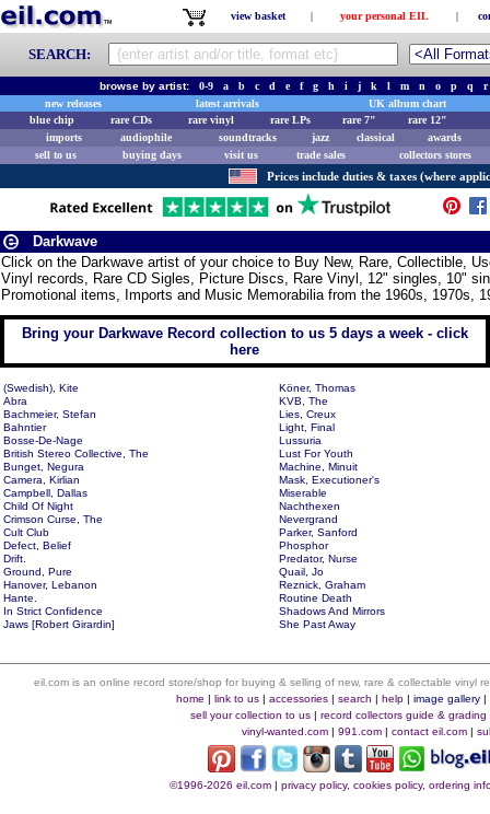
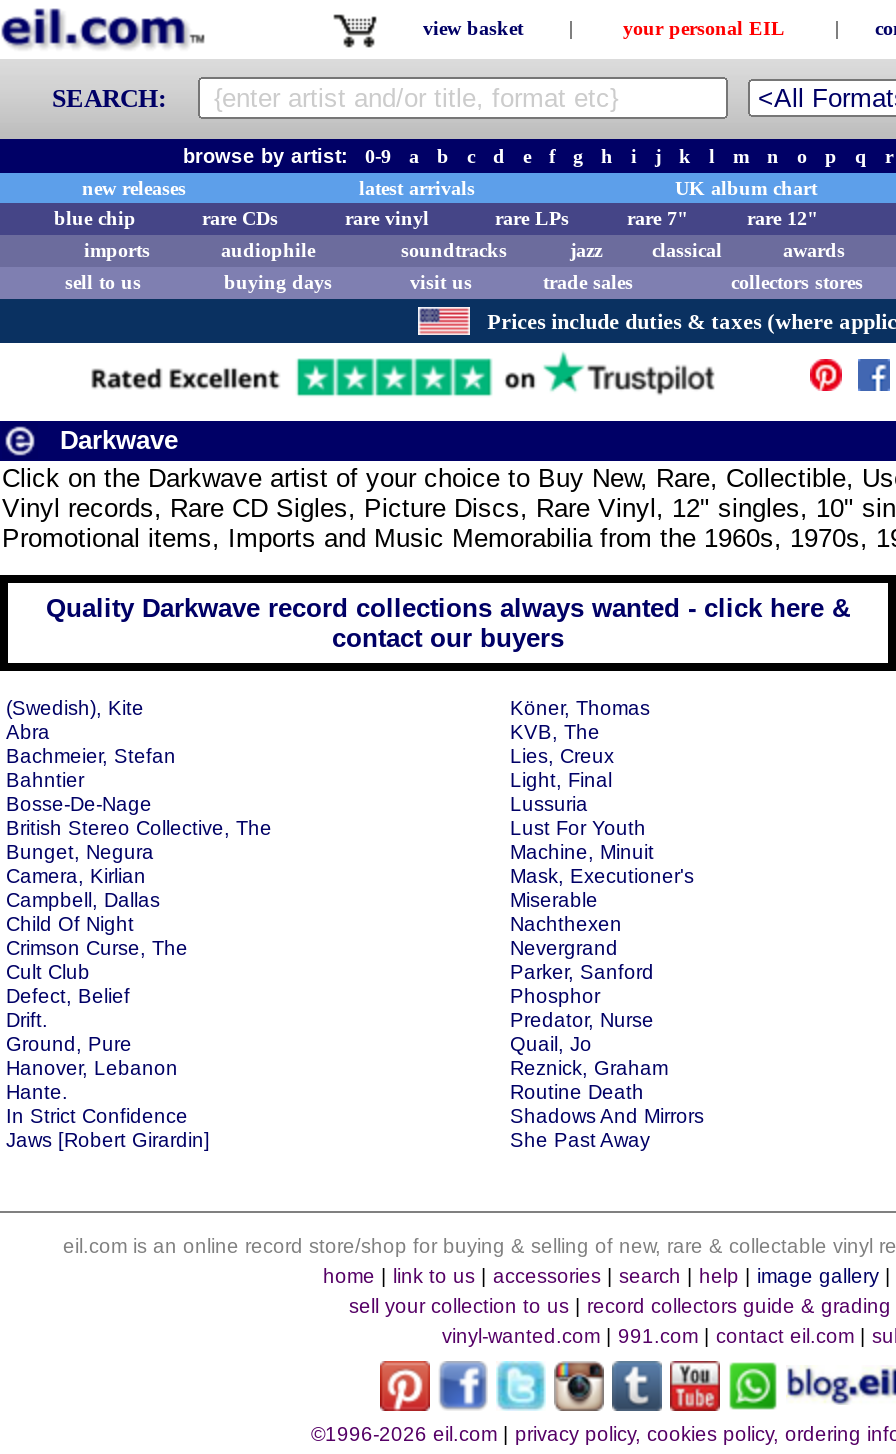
- Bring your Darkwave Record collection to us 5 days a week - click
- here
+ Quality Darkwave record collections always wanted - click here &
+ contact our buyers
